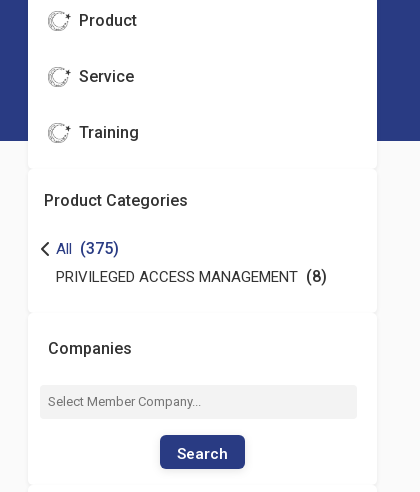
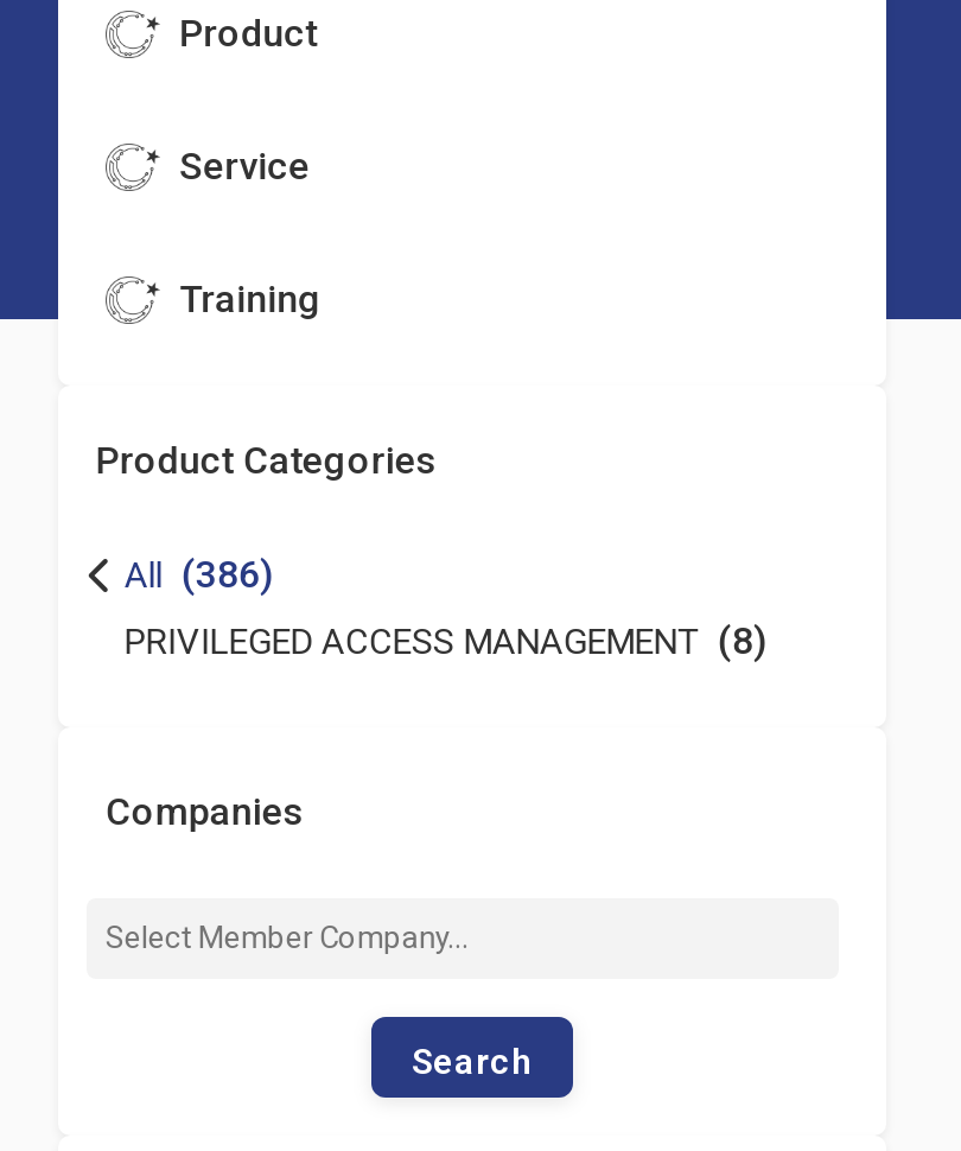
- All (375)
+ All (386)
